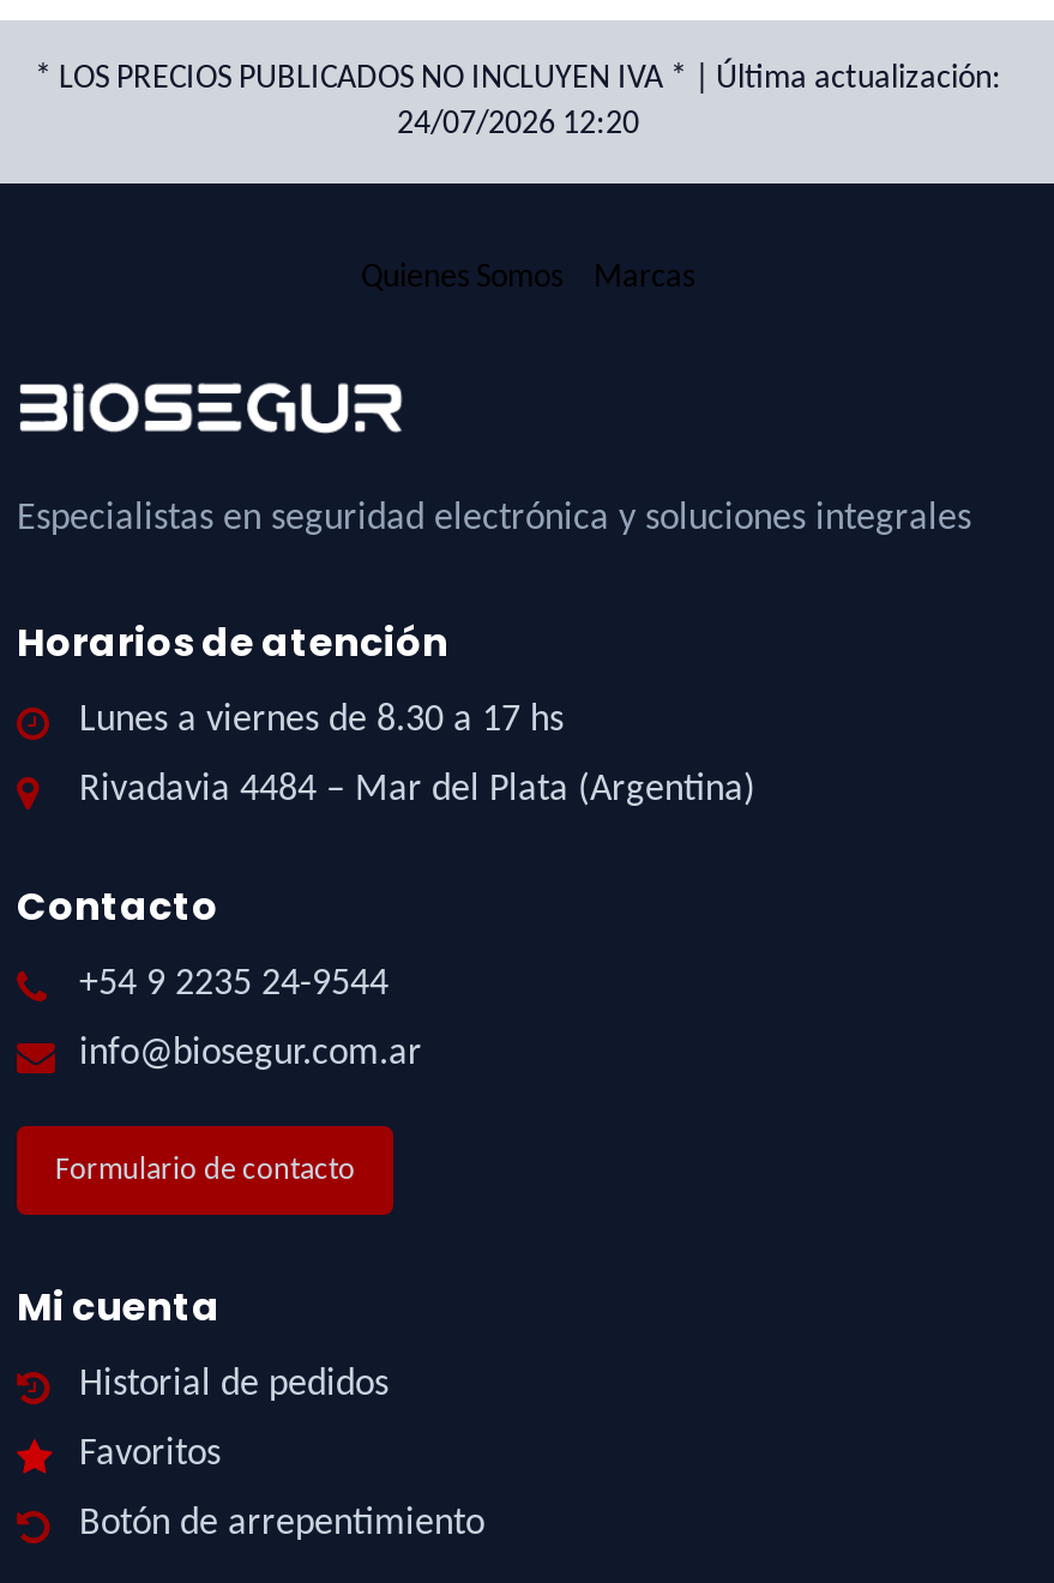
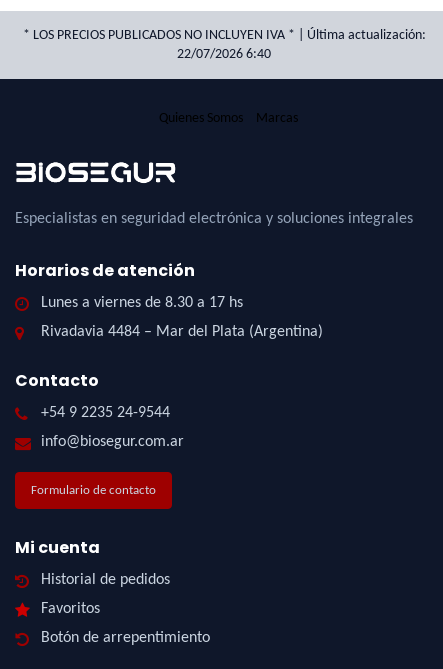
- 24/07/2026 12:20
+ 22/07/2026 6:40
